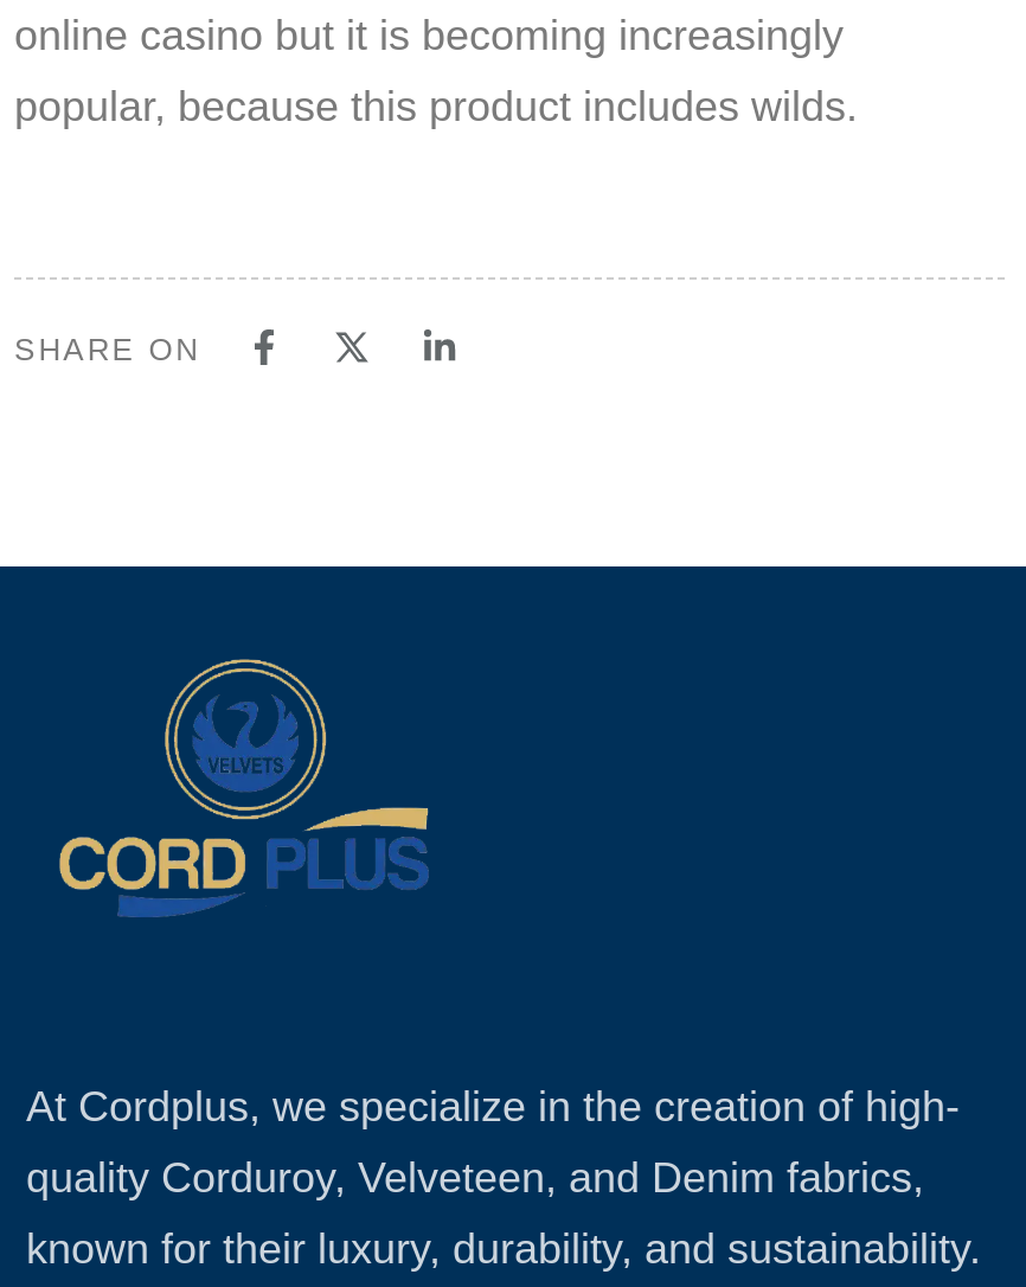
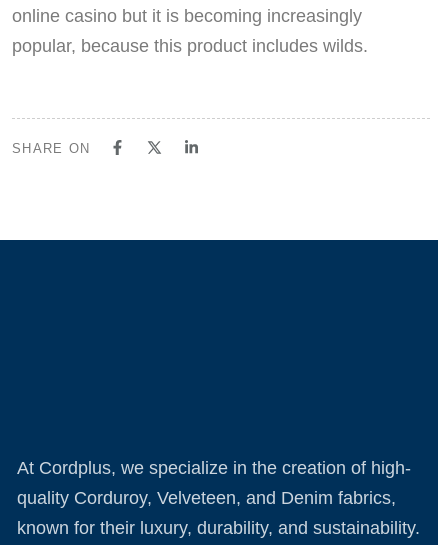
- [image]
